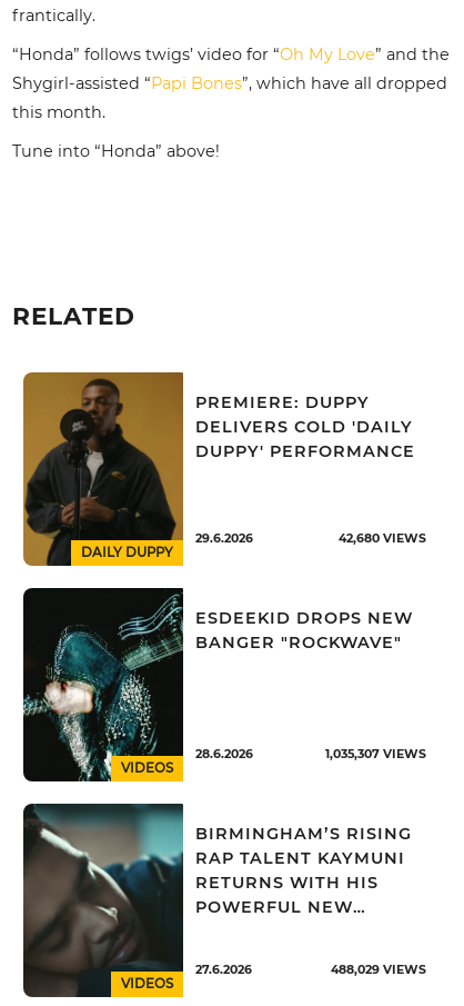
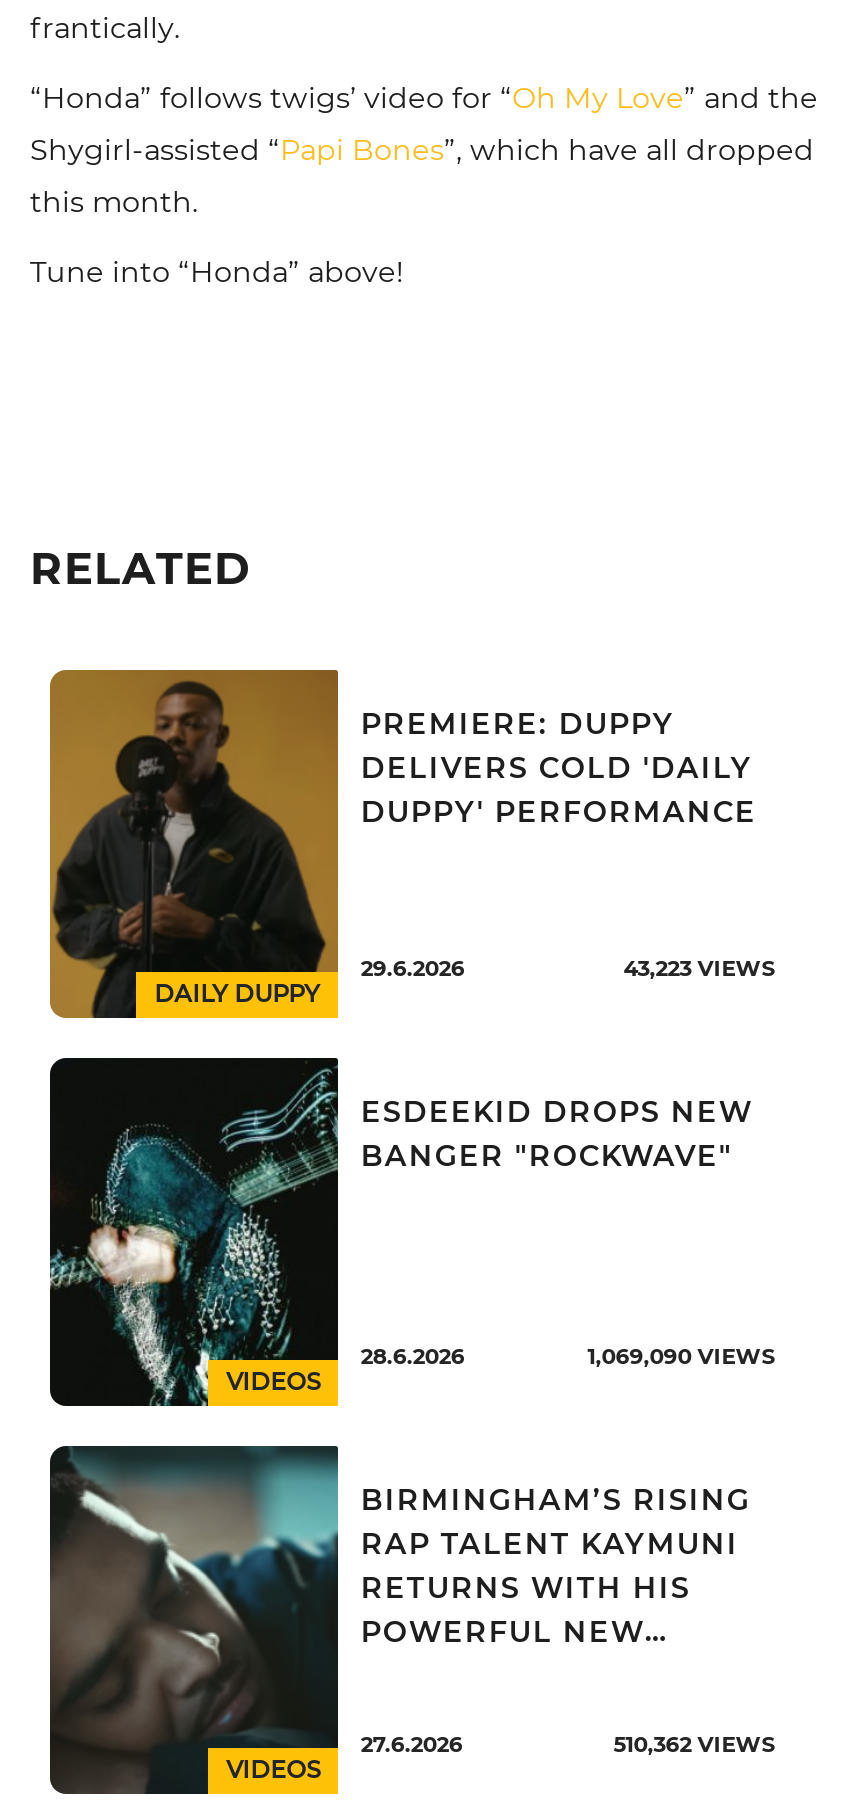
- 42,680 VIEWS
+ 43,223 VIEWS

- 1,035,307 VIEWS
+ 1,069,090 VIEWS

- 488,029 VIEWS
+ 510,362 VIEWS
